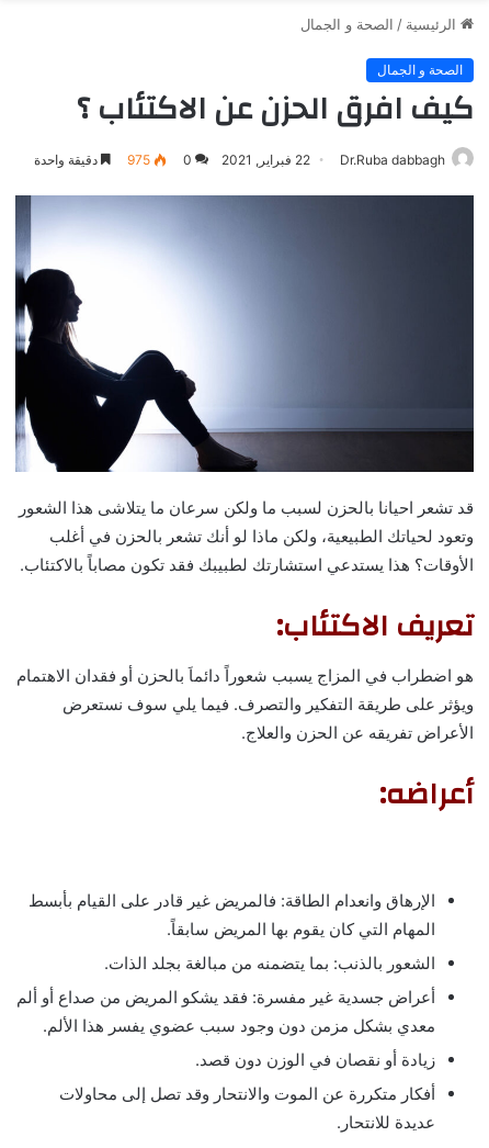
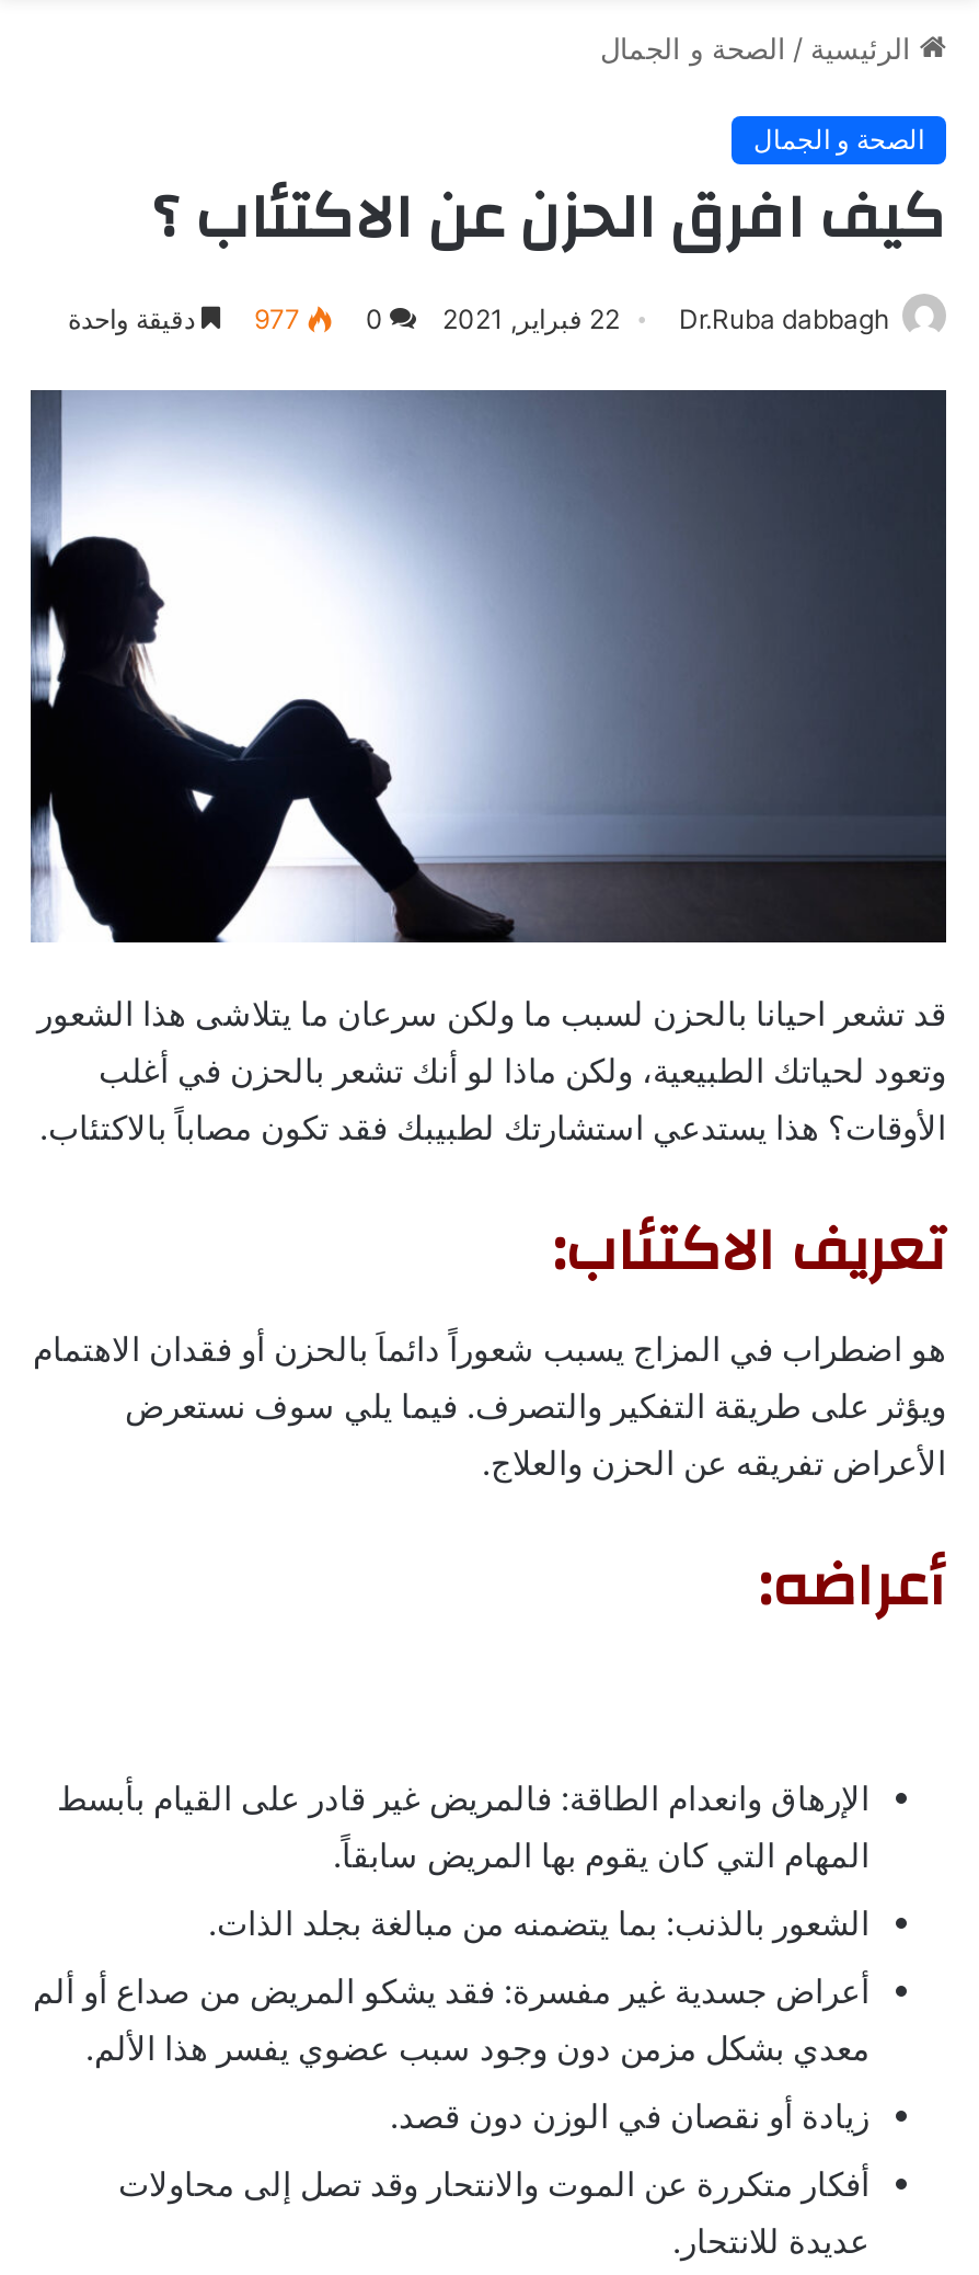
- 0 975 دقيقة واحدة
+ 0 977 دقيقة واحدة
